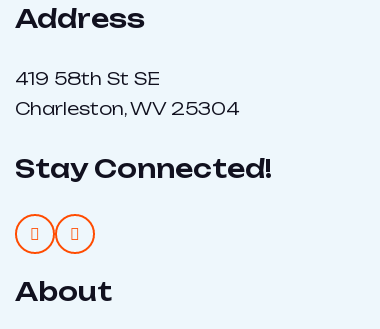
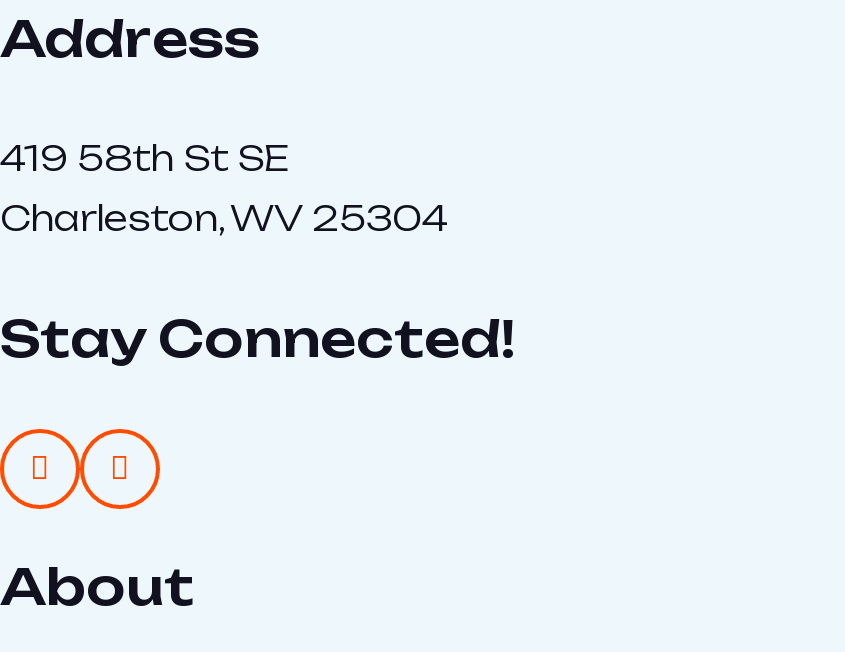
- [image]
+ [image]
